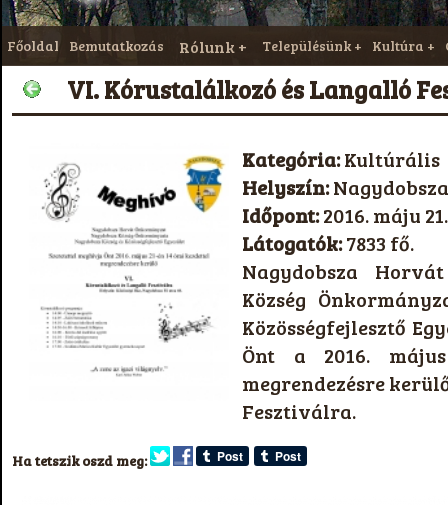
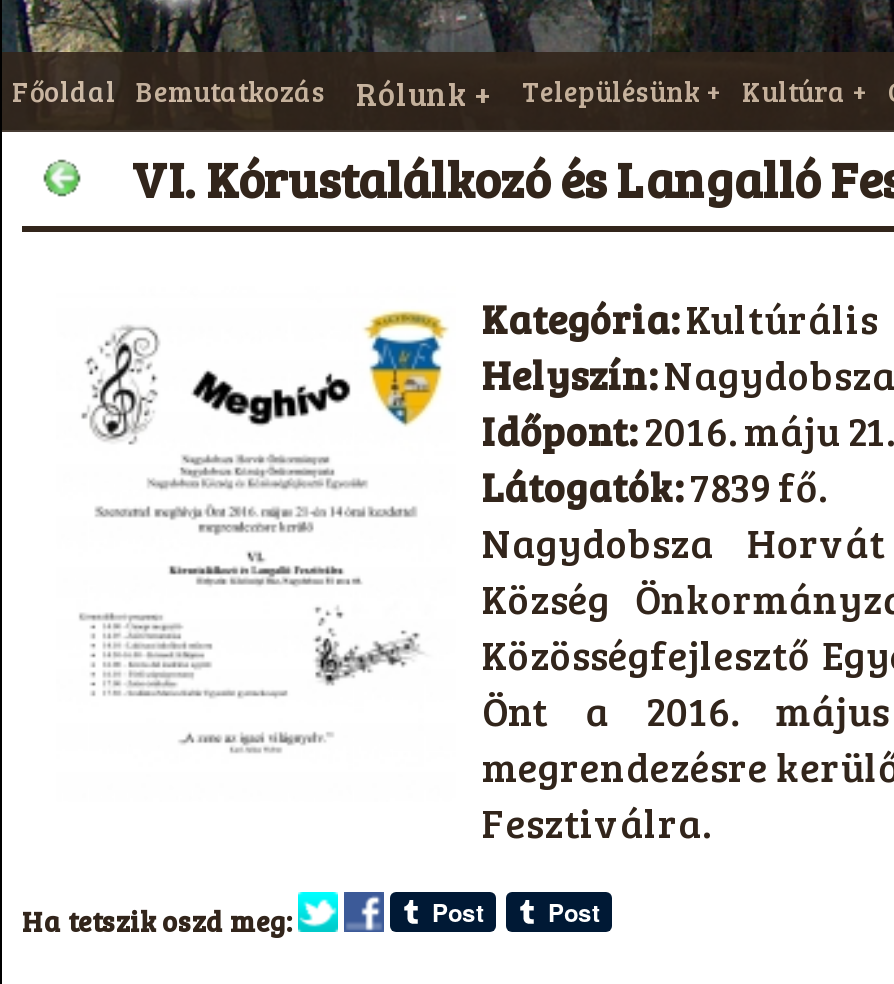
- Látogatók:7833 fő.
+ Látogatók:7839 fő.
